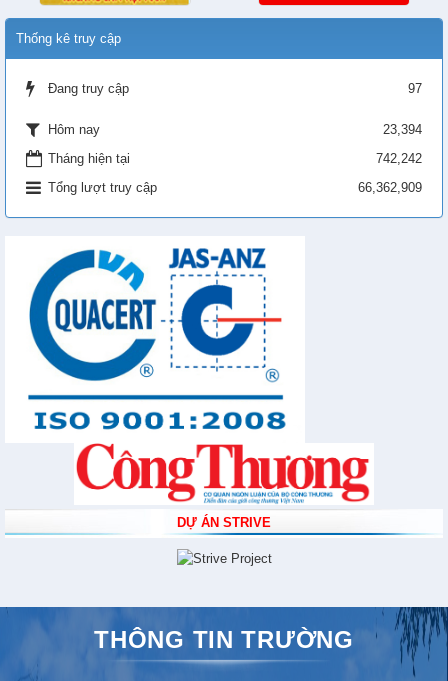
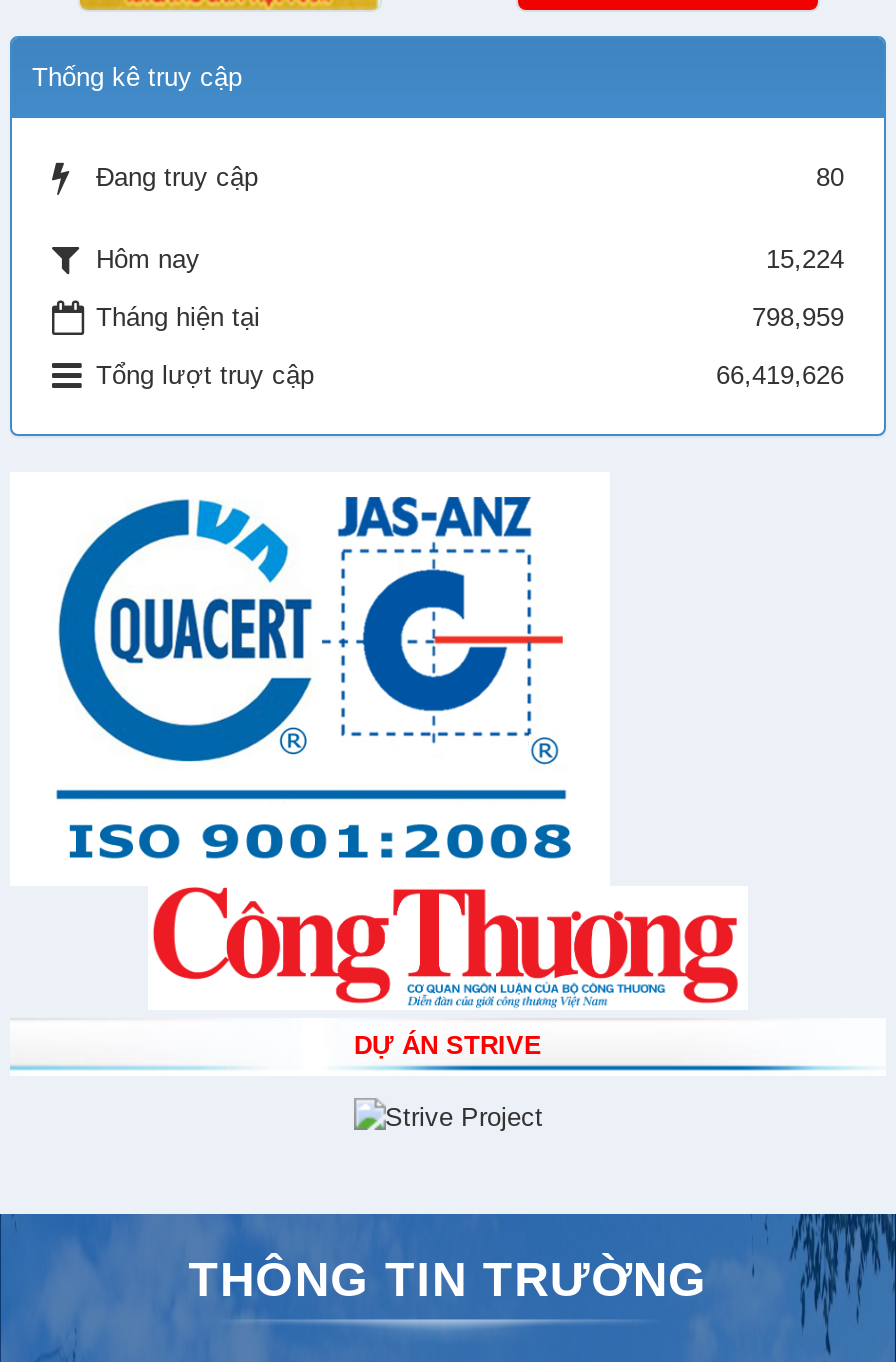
- 97
+ 80

- 23,394
+ 15,224

- 742,242
+ 798,959

- 66,362,909
+ 66,419,626
